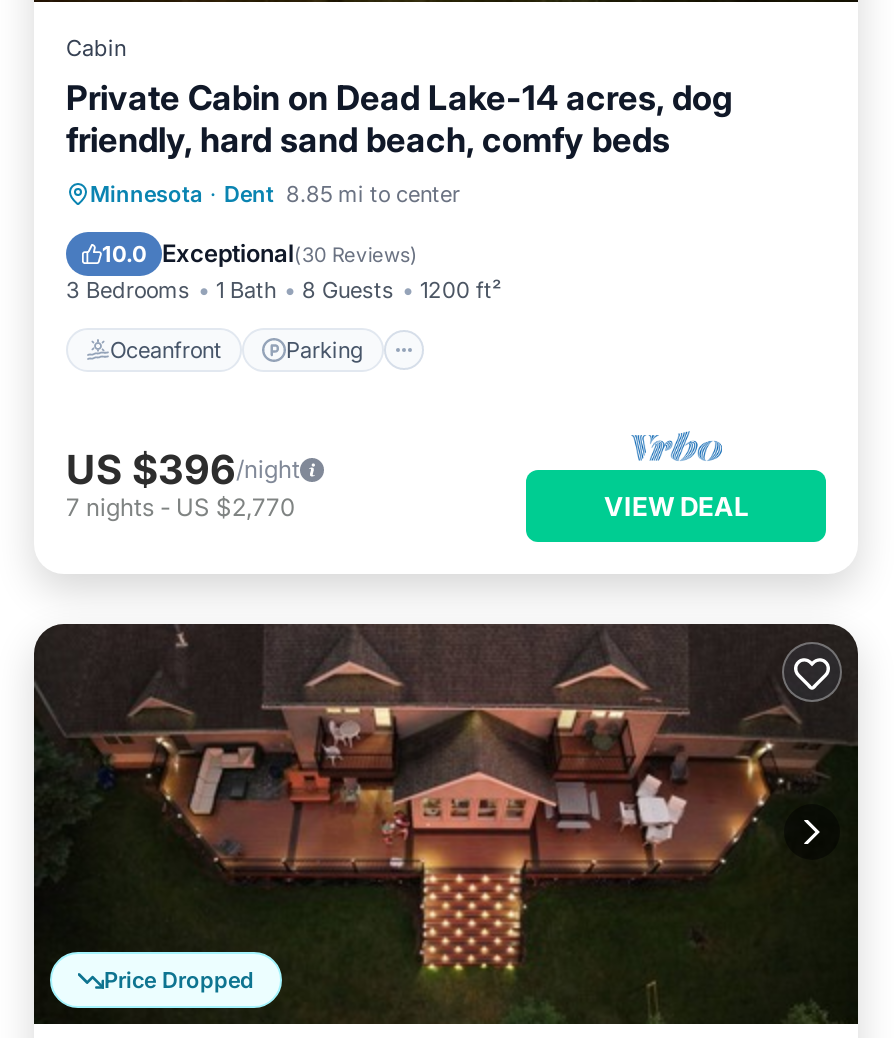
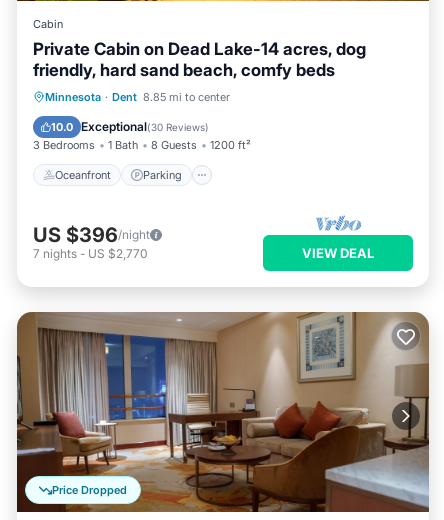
- [image]
+ [image]
